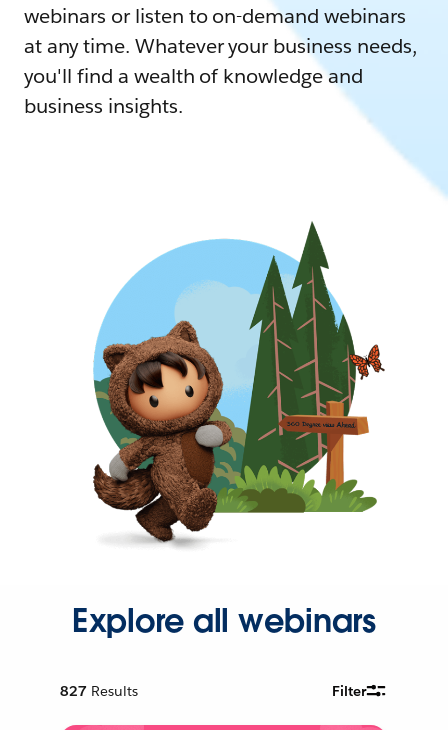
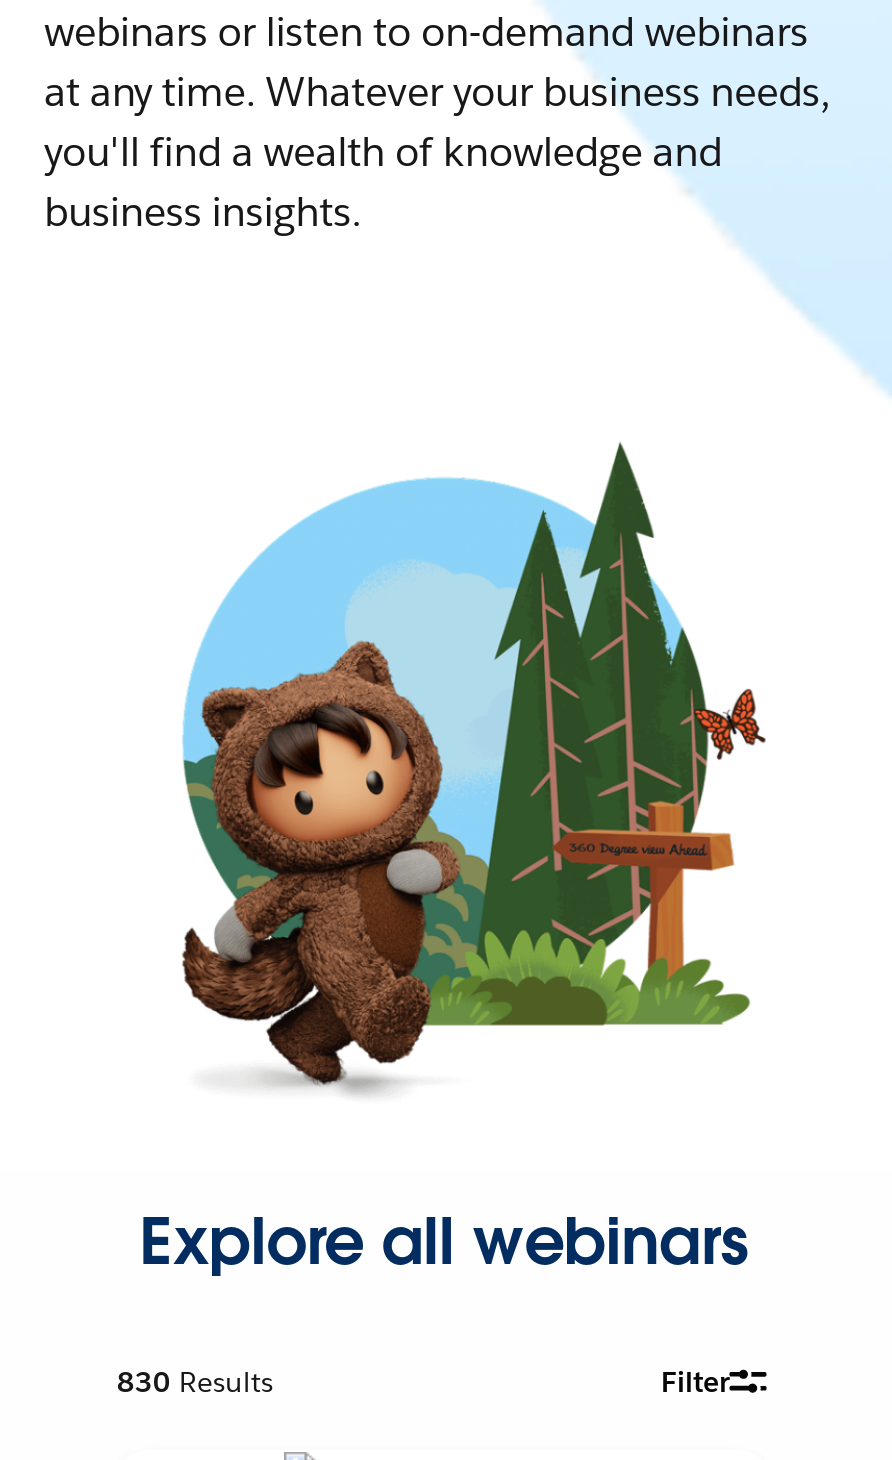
- 827 Results
+ 830 Results
